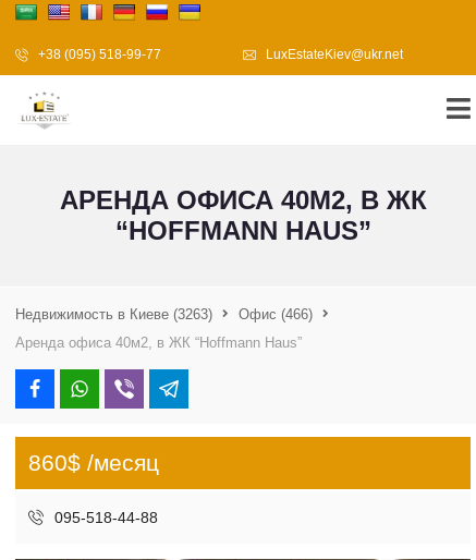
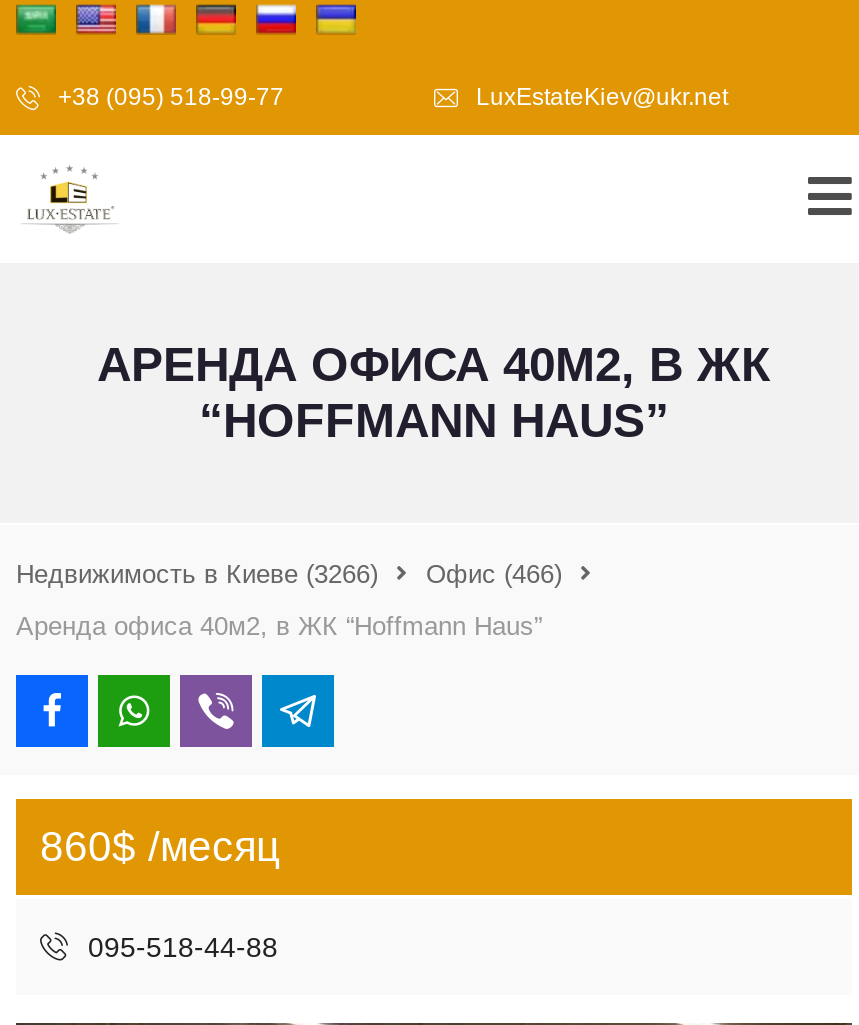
- Недвижимость в Киеве (3263)
+ Недвижимость в Киеве (3266)
